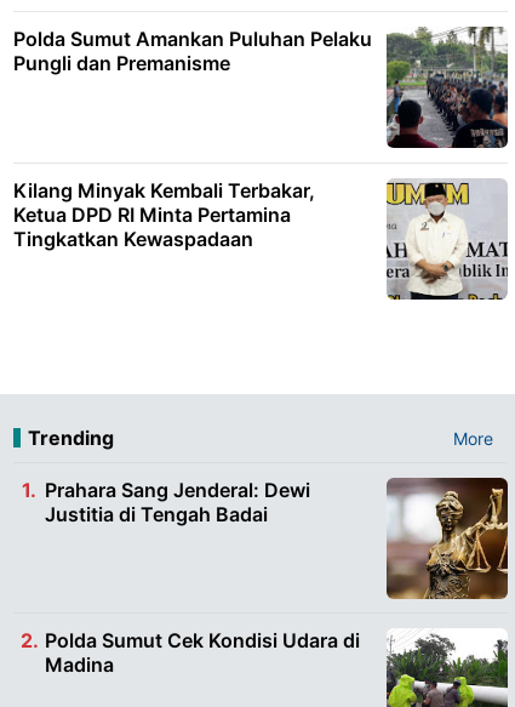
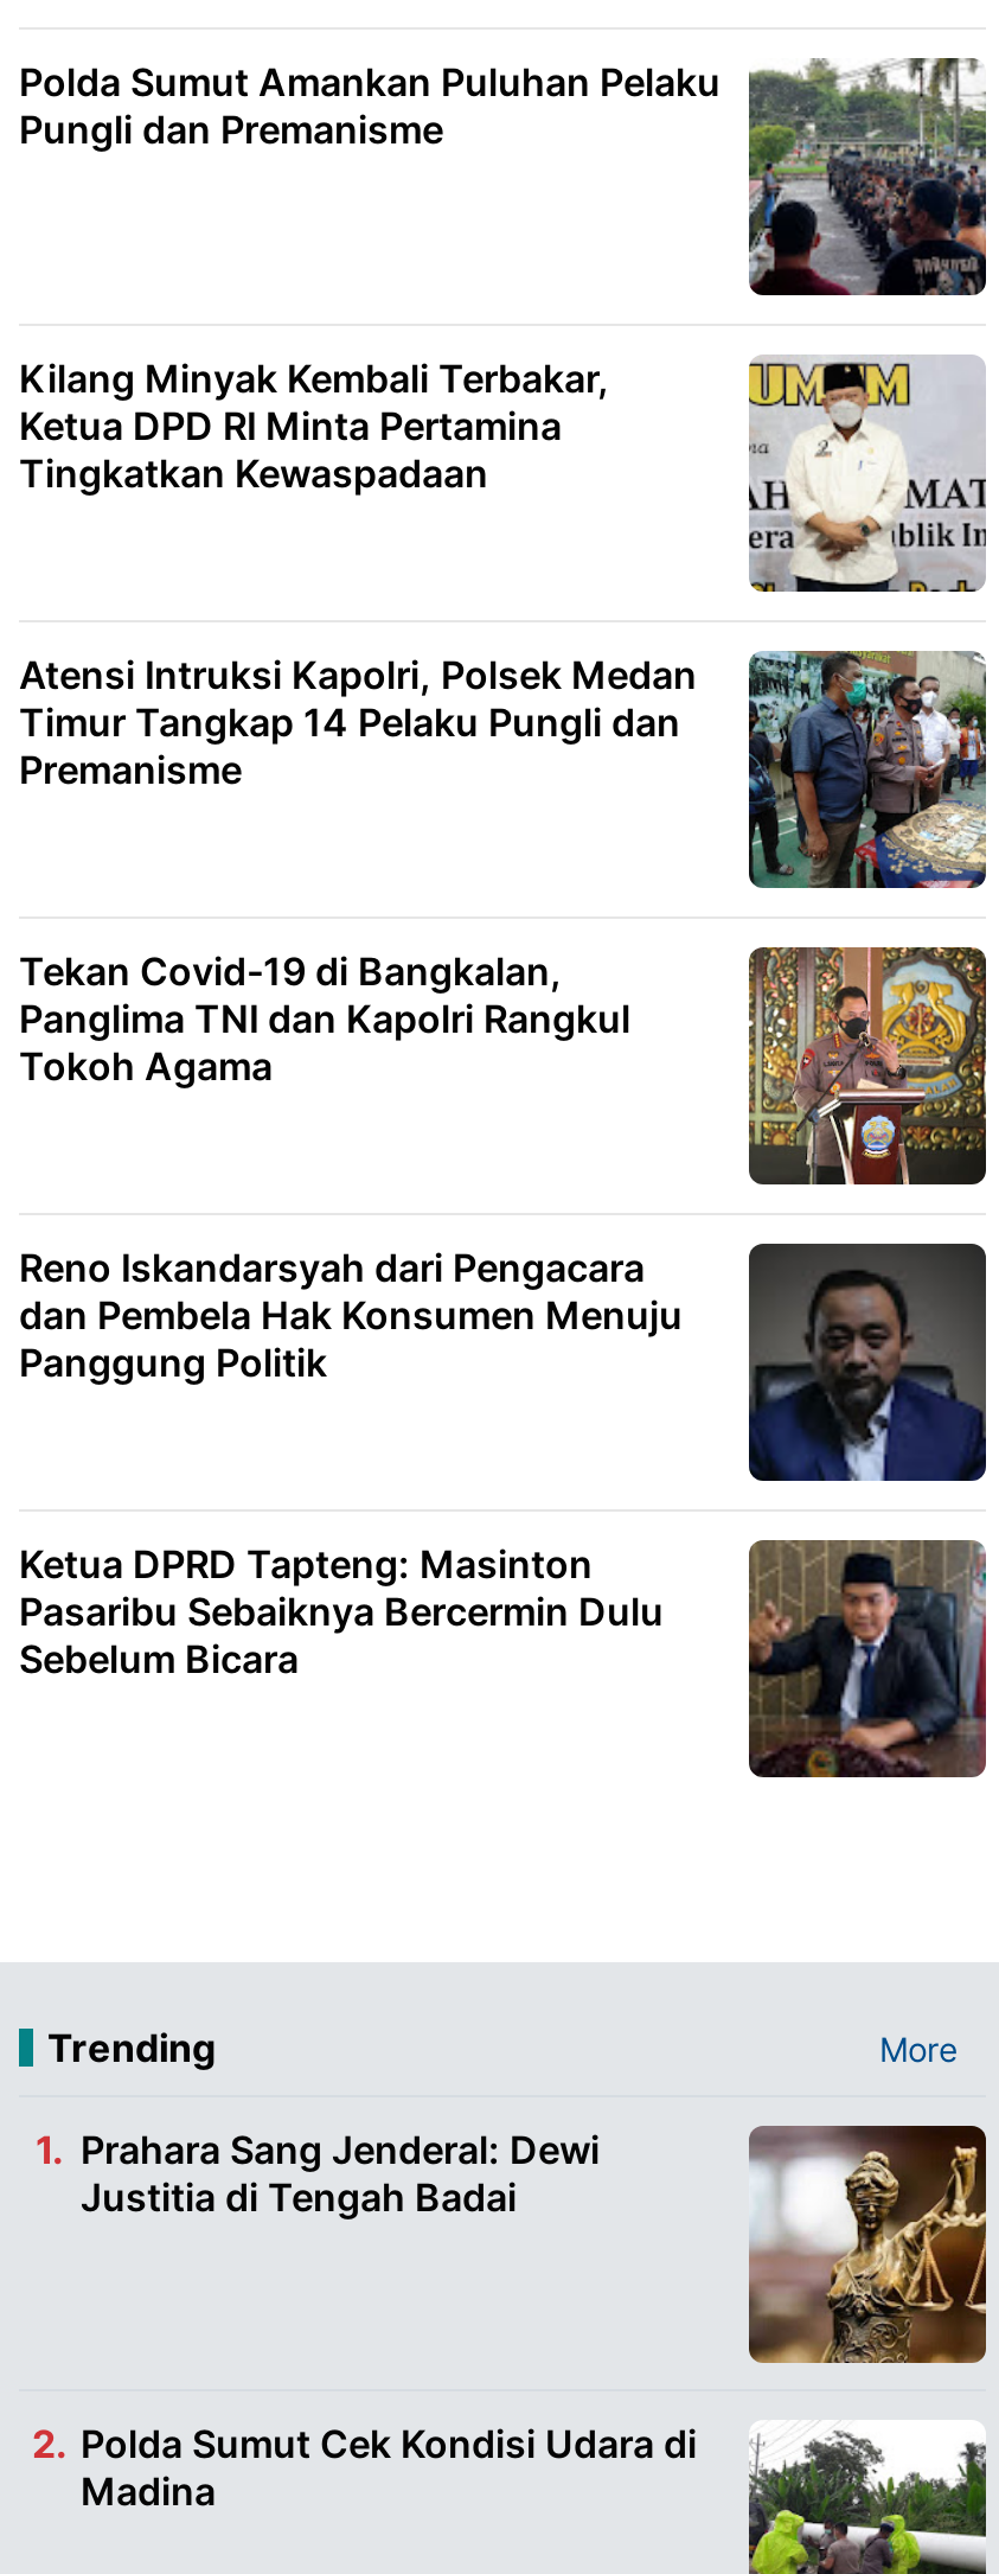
+ [image]
+ Atensi Intruksi Kapolri, Polsek Medan
+ Timur Tangkap 14 Pelaku Pungli dan
+ Premanisme

+ Tekan Covid-19 di Bangkalan,
+ Panglima TNI dan Kapolri Rangkul
+ Tokoh Agama

+ [image]
+ Reno Iskandarsyah dari Pengacara
+ dan Pembela Hak Konsumen Menuju
+ Panggung Politik

+ [image]
+ Ketua DPRD Tapteng: Masinton
+ Pasaribu Sebaiknya Bercermin Dulu
+ Sebelum Bicara

+ [image]
